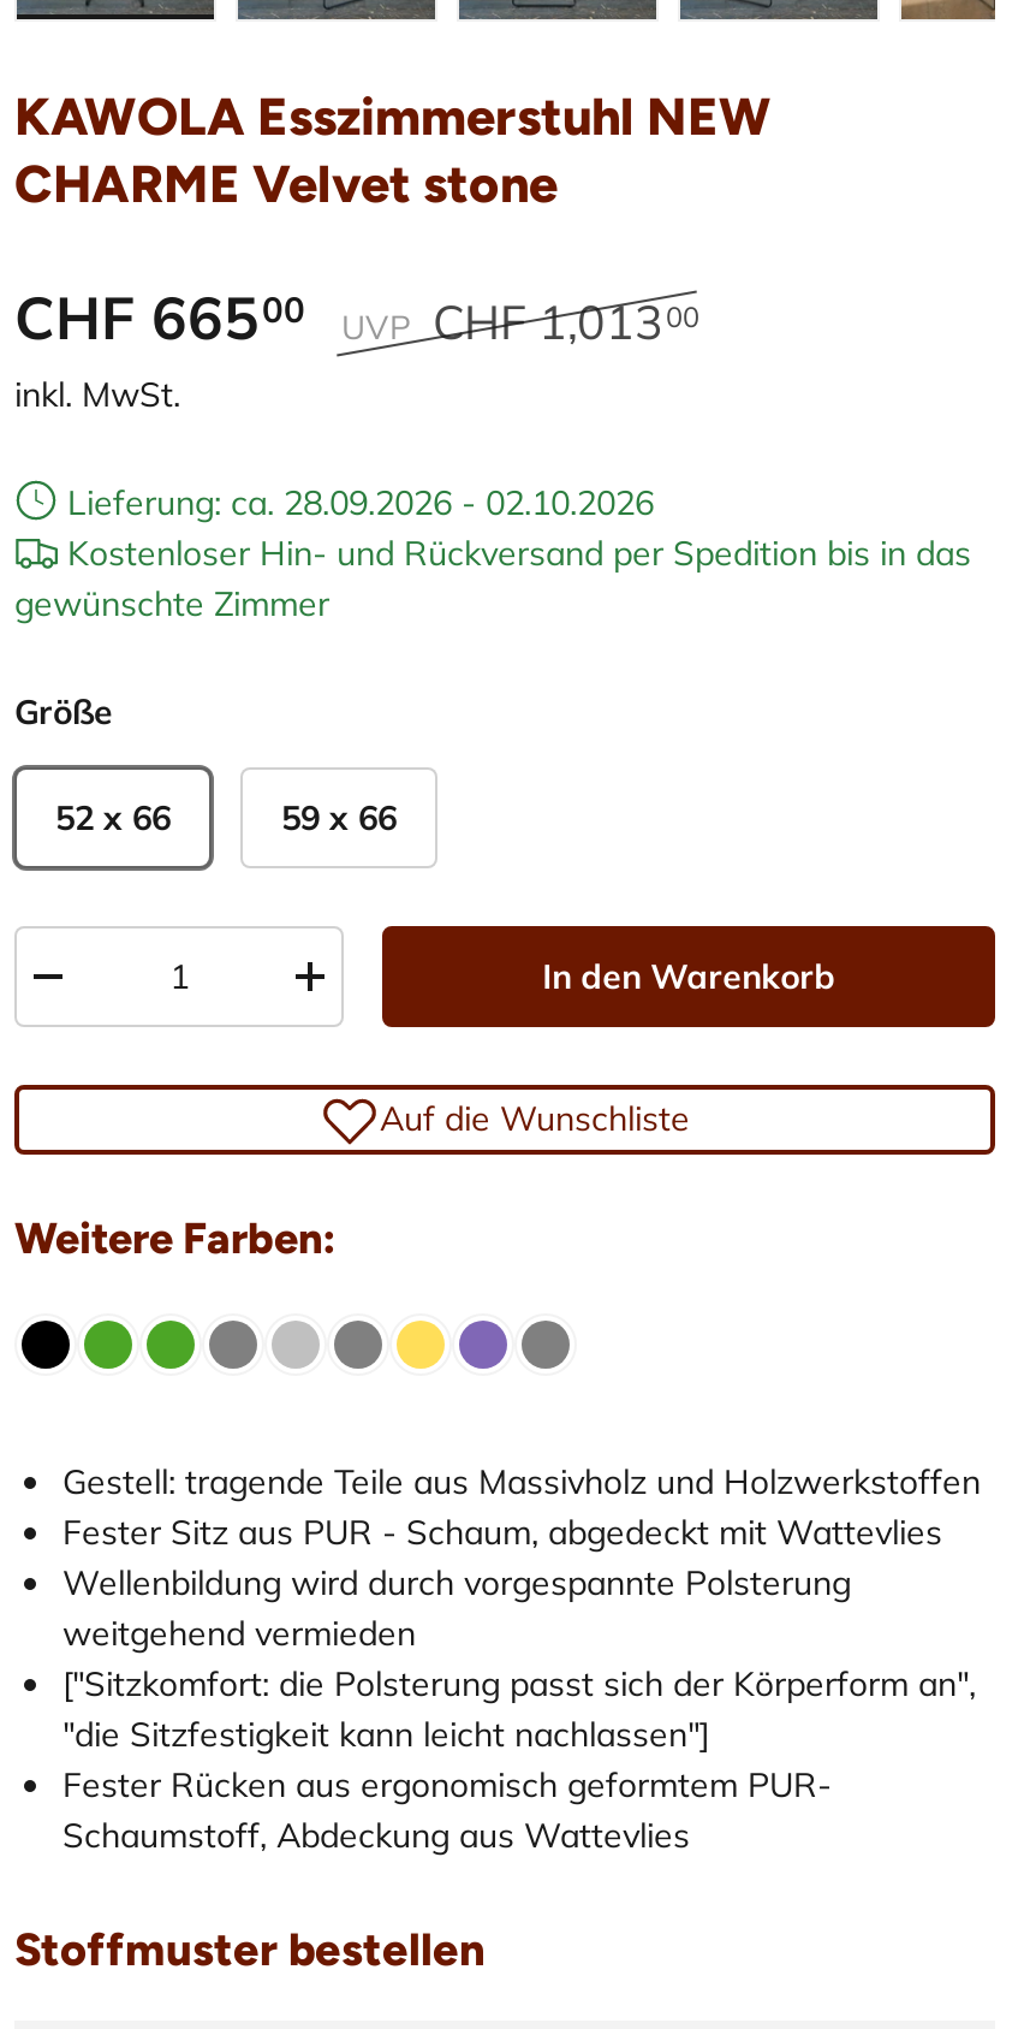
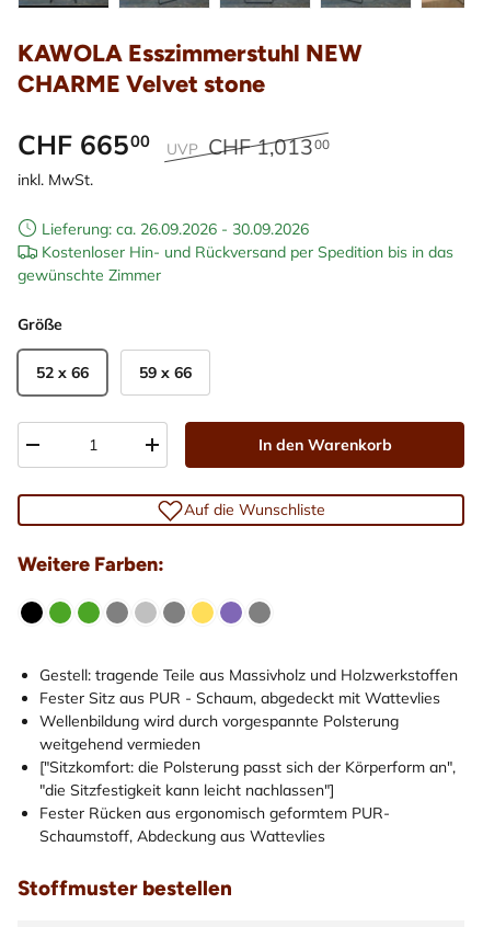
- Lieferung: ca. 28.09.2026 - 02.10.2026
+ Lieferung: ca. 26.09.2026 - 30.09.2026
